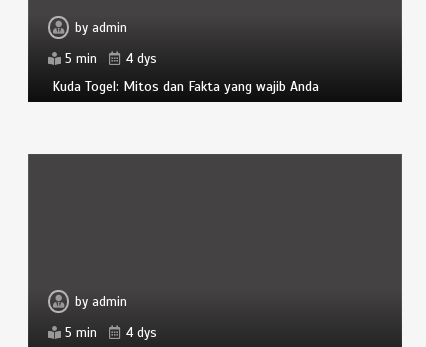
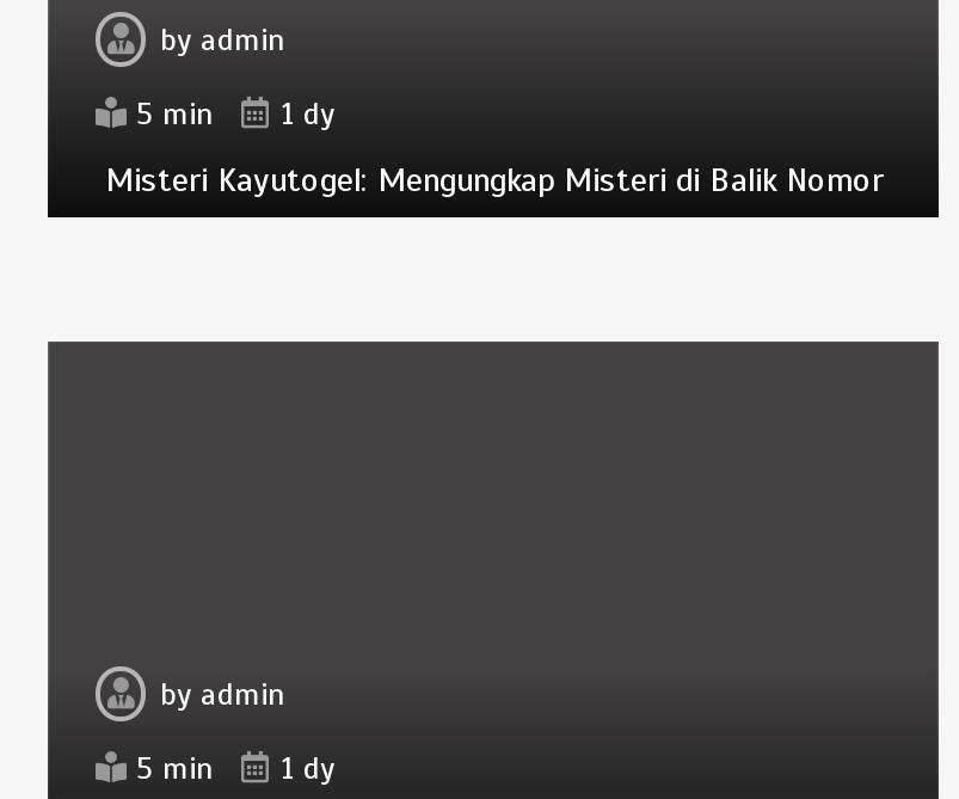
- 5 min 4 dys
+ 5 min 1 dy

- Kuda Togel: Mitos dan Fakta yang wajib Anda
+ Misteri Kayutogel: Mengungkap Misteri di Balik Nomor

- 5 min 4 dys
+ 5 min 1 dy
